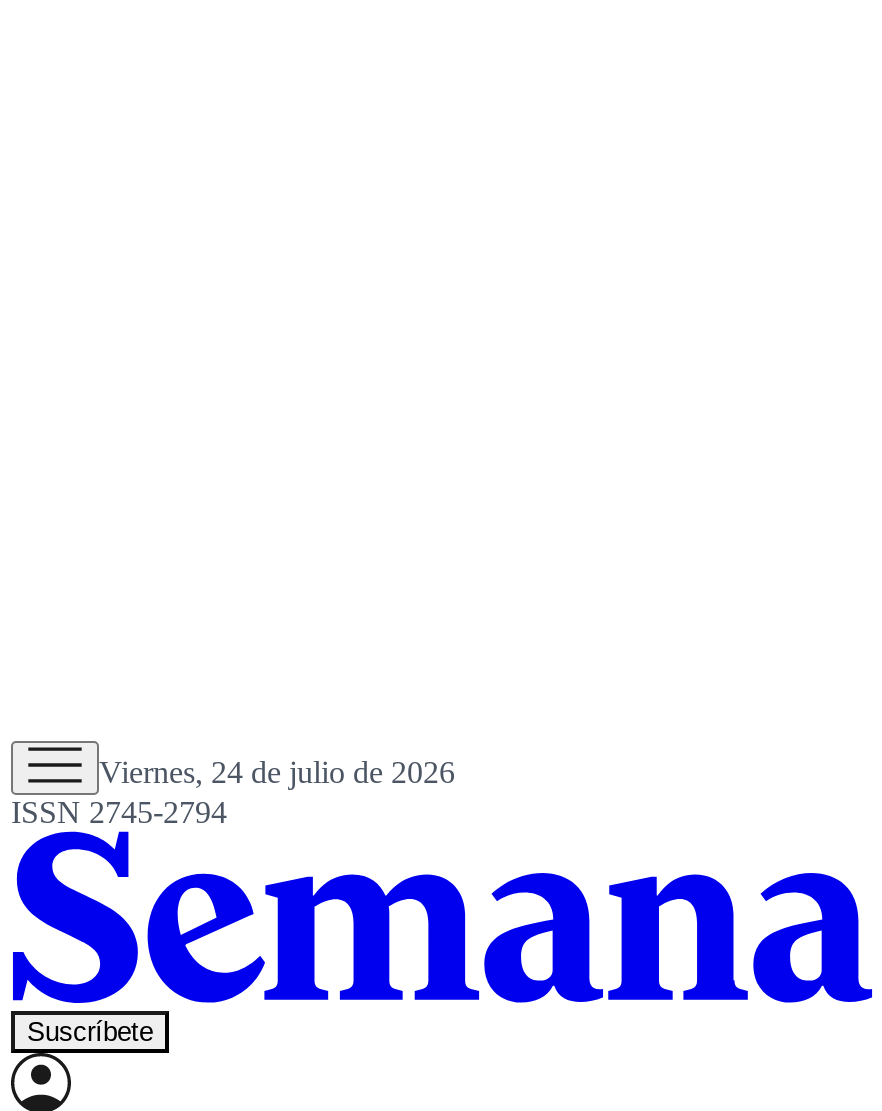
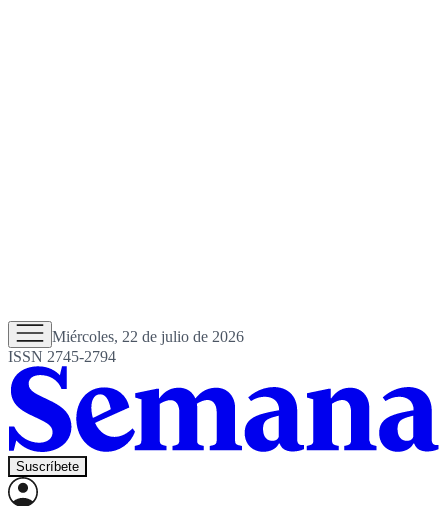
- Viernes, 24 de julio de 2026
+ Miércoles, 22 de julio de 2026
